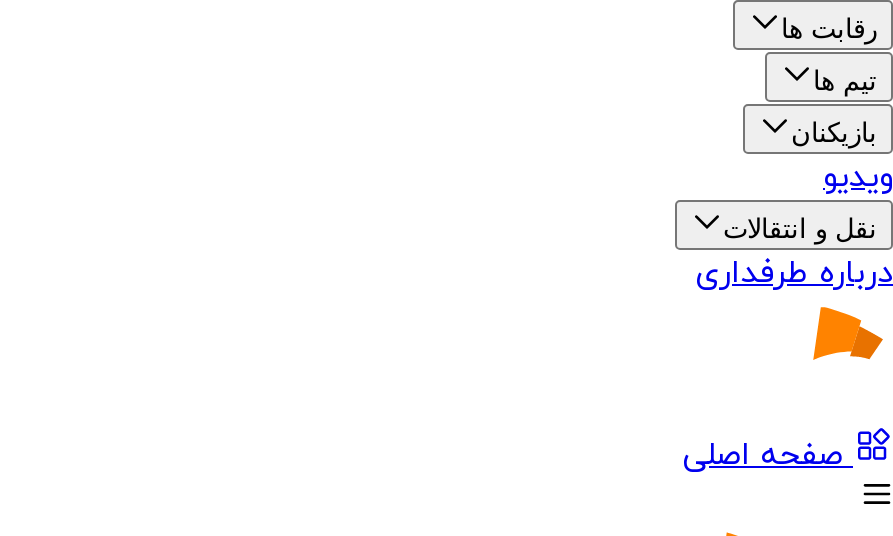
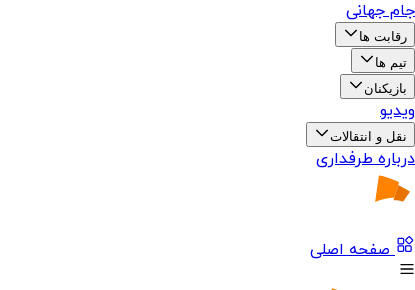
+ جام جهانی
